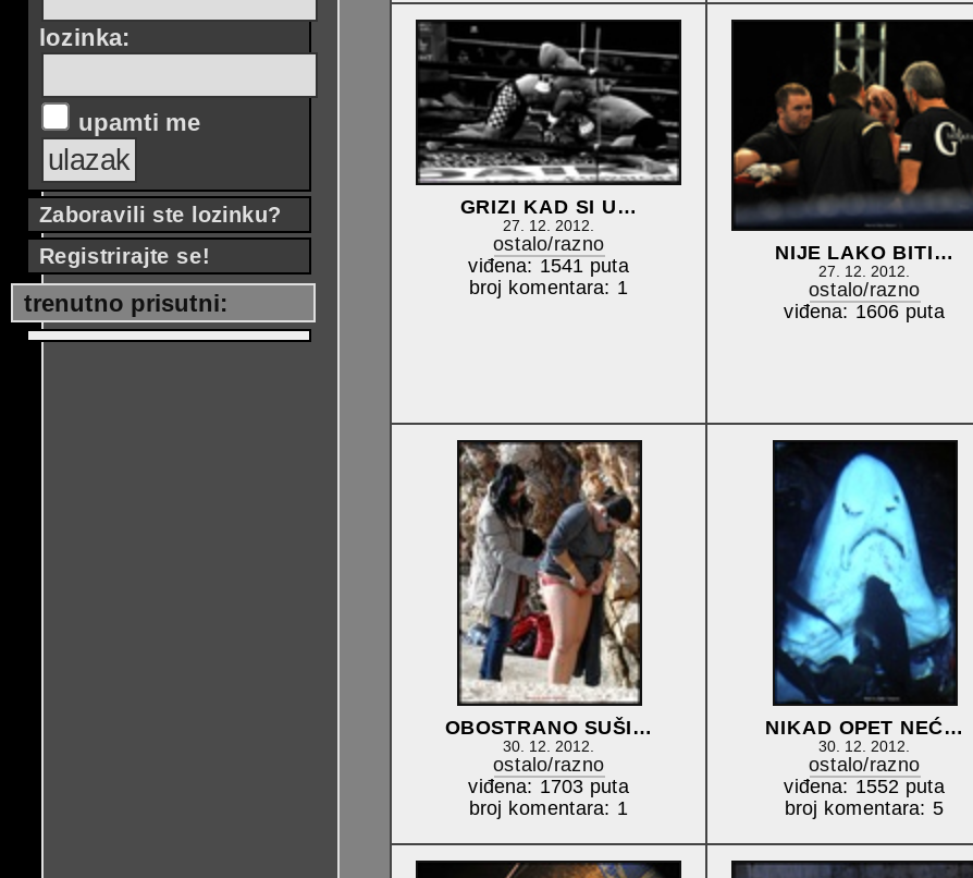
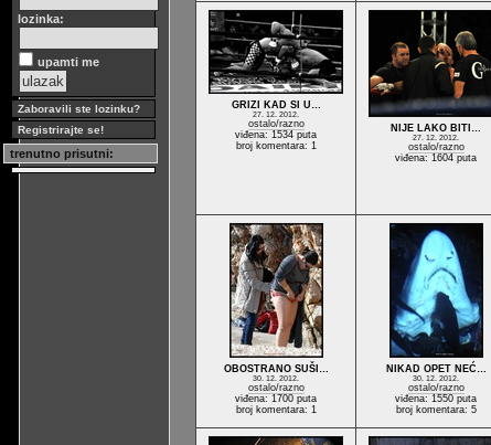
- viđena: 1541 puta
+ viđena: 1534 puta

- viđena: 1606 puta
+ viđena: 1604 puta

- viđena: 1703 puta
+ viđena: 1700 puta

- viđena: 1552 puta
+ viđena: 1550 puta
